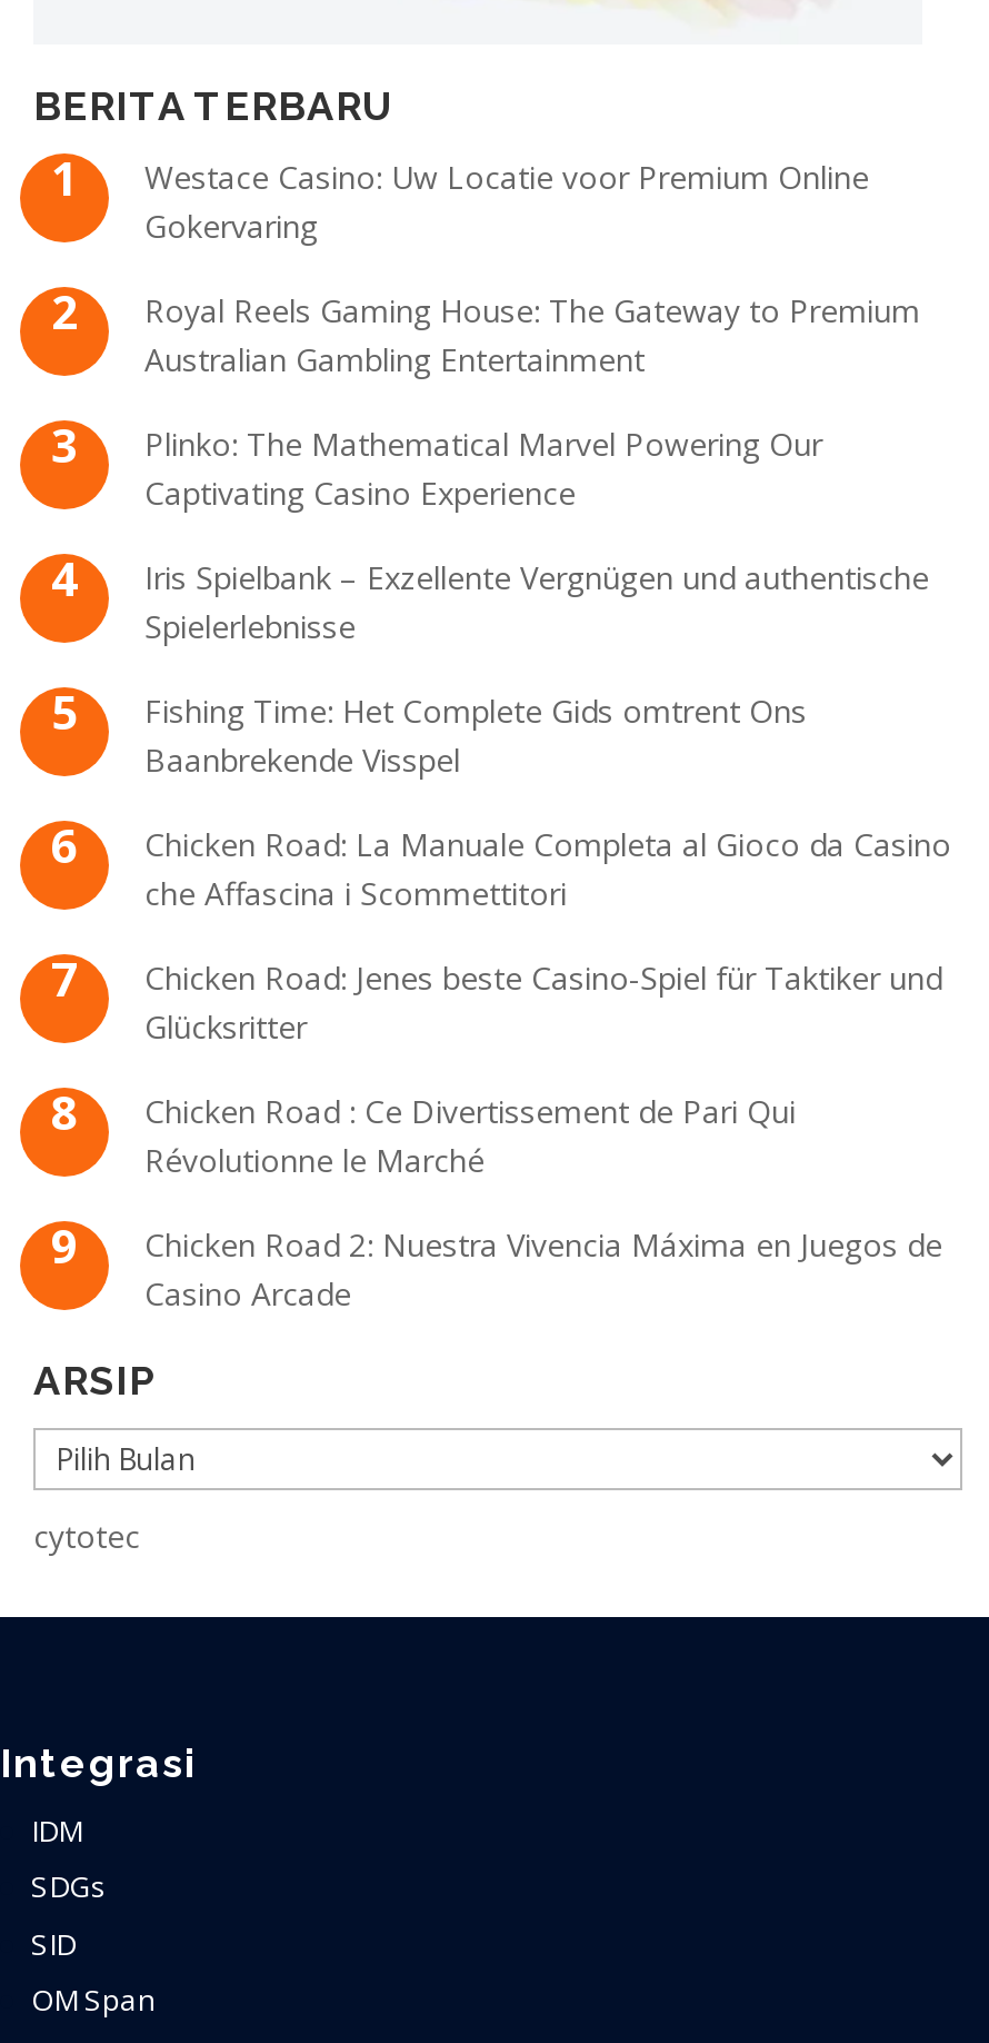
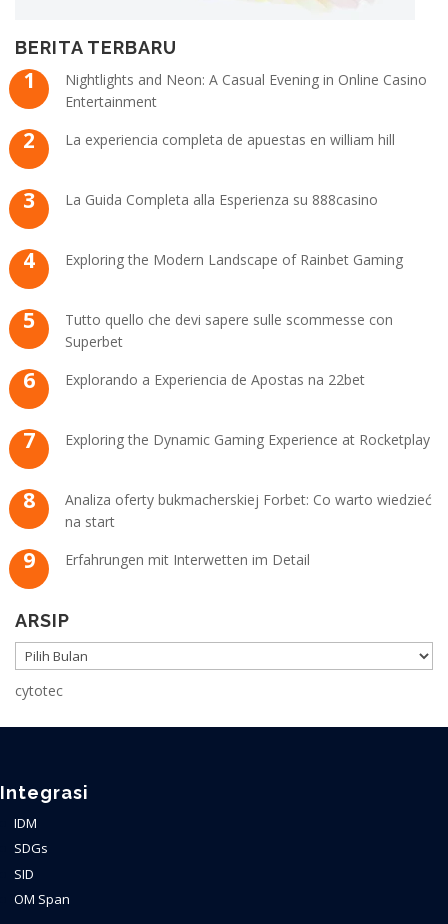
- Westace Casino: Uw Locatie voor Premium Online
- Gokervaring
+ Nightlights and Neon: A Casual Evening in Online Casino
+ Entertainment

- Royal Reels Gaming House: The Gateway to Premium
- Australian Gambling Entertainment
+ La experiencia completa de apuestas en william hill

- Plinko: The Mathematical Marvel Powering Our
- Captivating Casino Experience
+ La Guida Completa alla Esperienza su 888casino

- Iris Spielbank – Exzellente Vergnügen und authentische
- Spielerlebnisse
+ Exploring the Modern Landscape of Rainbet Gaming

- Fishing Time: Het Complete Gids omtrent Ons
- Baanbrekende Visspel
+ Tutto quello che devi sapere sulle scommesse con
+ Superbet

- Chicken Road: La Manuale Completa al Gioco da Casino
- che Affascina i Scommettitori
+ Explorando a Experiencia de Apostas na 22bet

- Chicken Road: Jenes beste Casino-Spiel für Taktiker und
- Glücksritter
+ Exploring the Dynamic Gaming Experience at Rocketplay

- Chicken Road : Ce Divertissement de Pari Qui
- Révolutionne le Marché
+ Analiza oferty bukmacherskiej Forbet: Co warto wiedzieć
+ na start

- Chicken Road 2: Nuestra Vivencia Máxima en Juegos de
- Casino Arcade
+ Erfahrungen mit Interwetten im Detail
